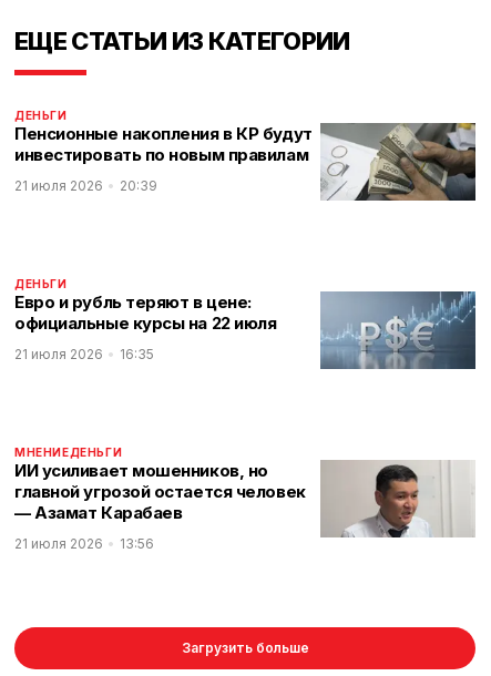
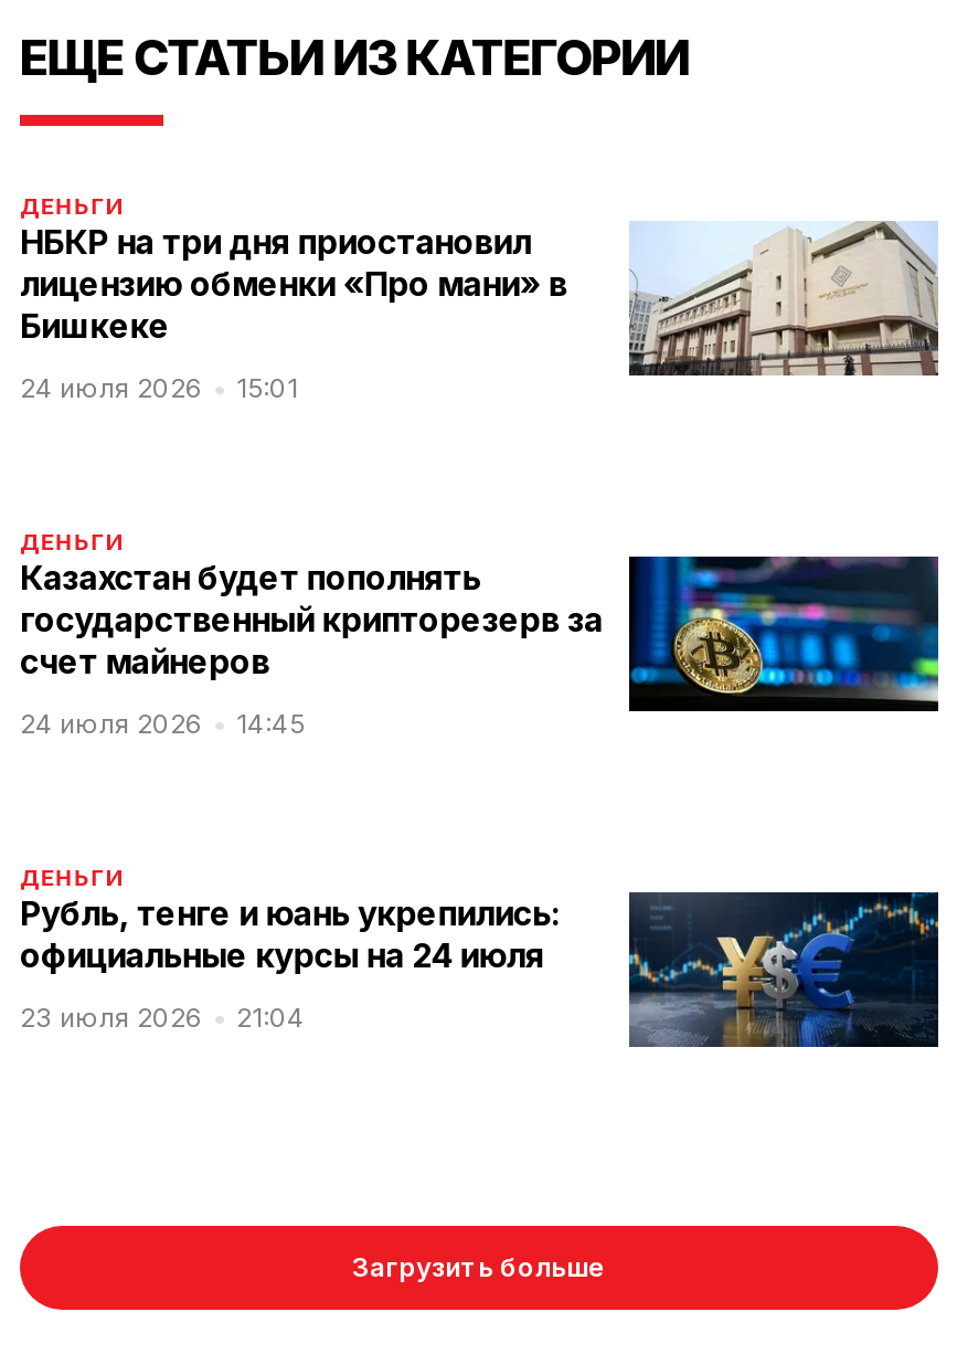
- [image]
- Пенсионные накопления в КР будут
- инвестировать по новым правилам
+ [image]
+ НБКР на три дня приостановил
+ лицензию обменки «Про мани» в
+ Бишкеке

- 21 июля 2026
- 20:39
+ 24 июля 2026
+ 15:01

- [image]
- Евро и рубль теряют в цене:
- официальные курсы на 22 июля
+ [image]
+ Казахстан будет пополнять
+ государственный крипторезерв за
+ счет майнеров

- 21 июля 2026
- 16:35
+ 24 июля 2026
+ 14:45

- [image]
- МНЕНИЕДЕНЬГИ
- ИИ усиливает мошенников, но
- главной угрозой остается человек
- — Азамат Карабаев
+ [image]
+ ДЕНЬГИ
+ Рубль, тенге и юань укрепились:
+ официальные курсы на 24 июля

- 21 июля 2026
- 13:56
+ 23 июля 2026
+ 21:04
